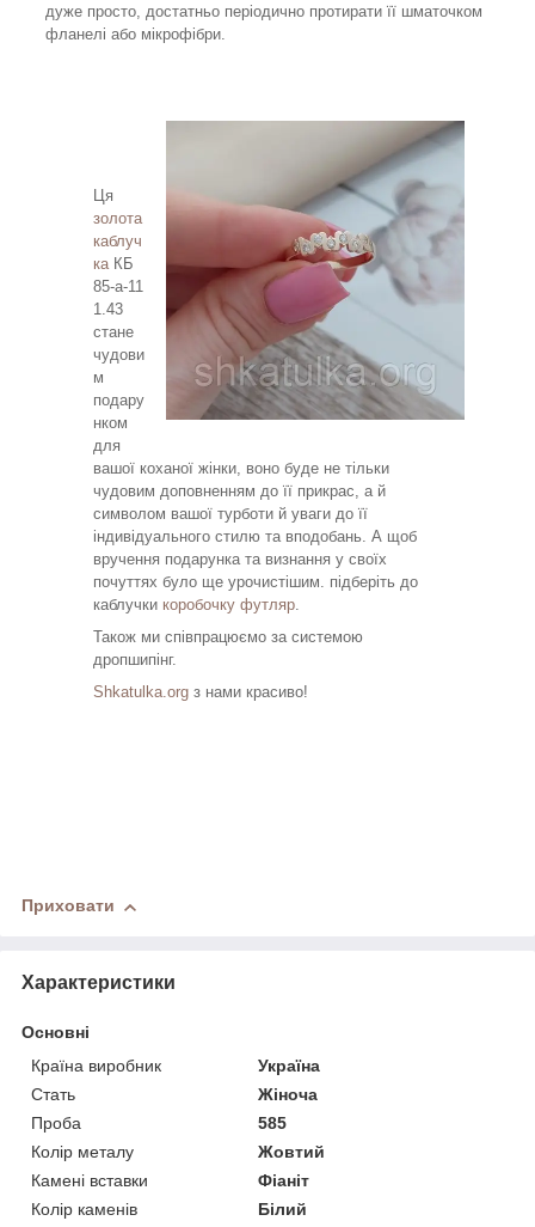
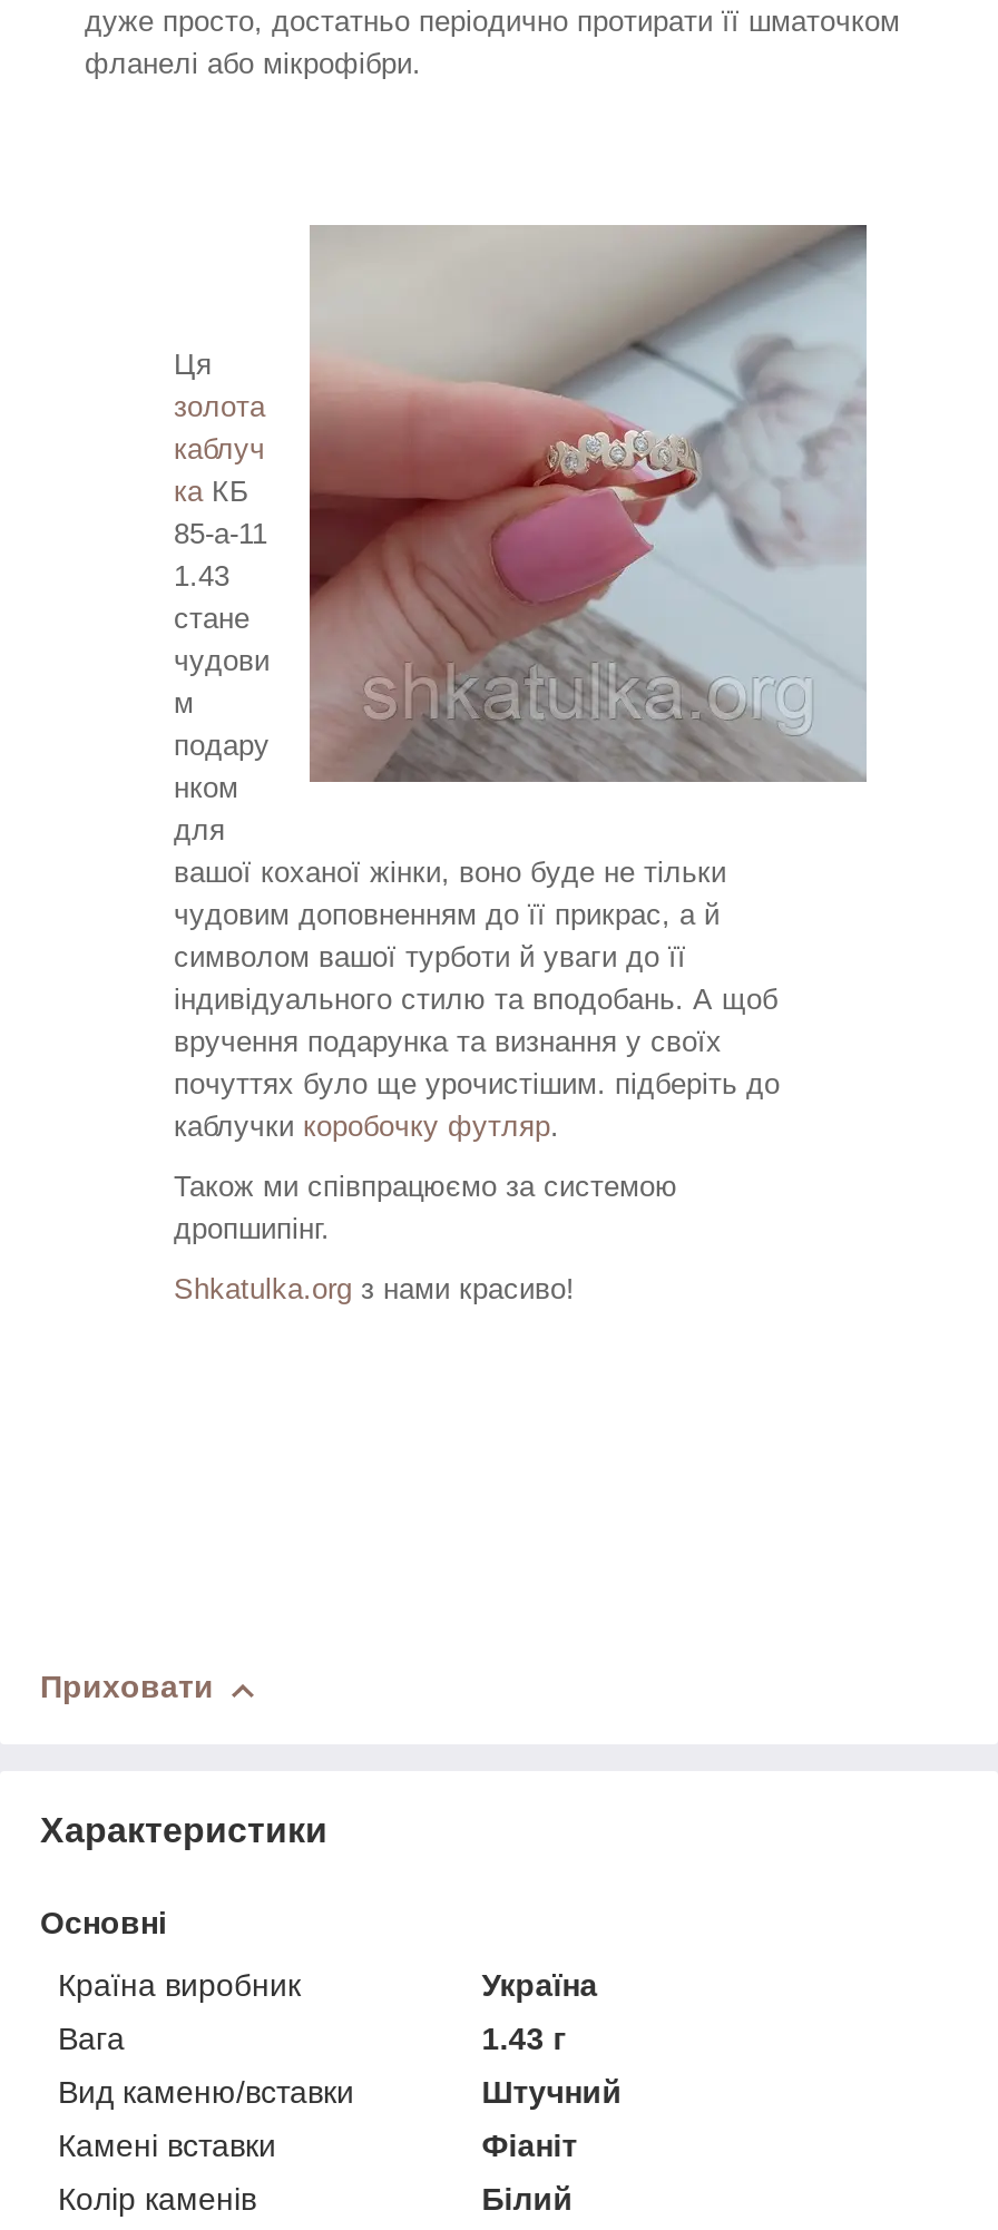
- Стать
- Жіноча
- Проба
- 585
- Колір металу
- Жовтий
+ Вага
+ 1.43 г
+ Вид каменю/вставки
+ Штучний
